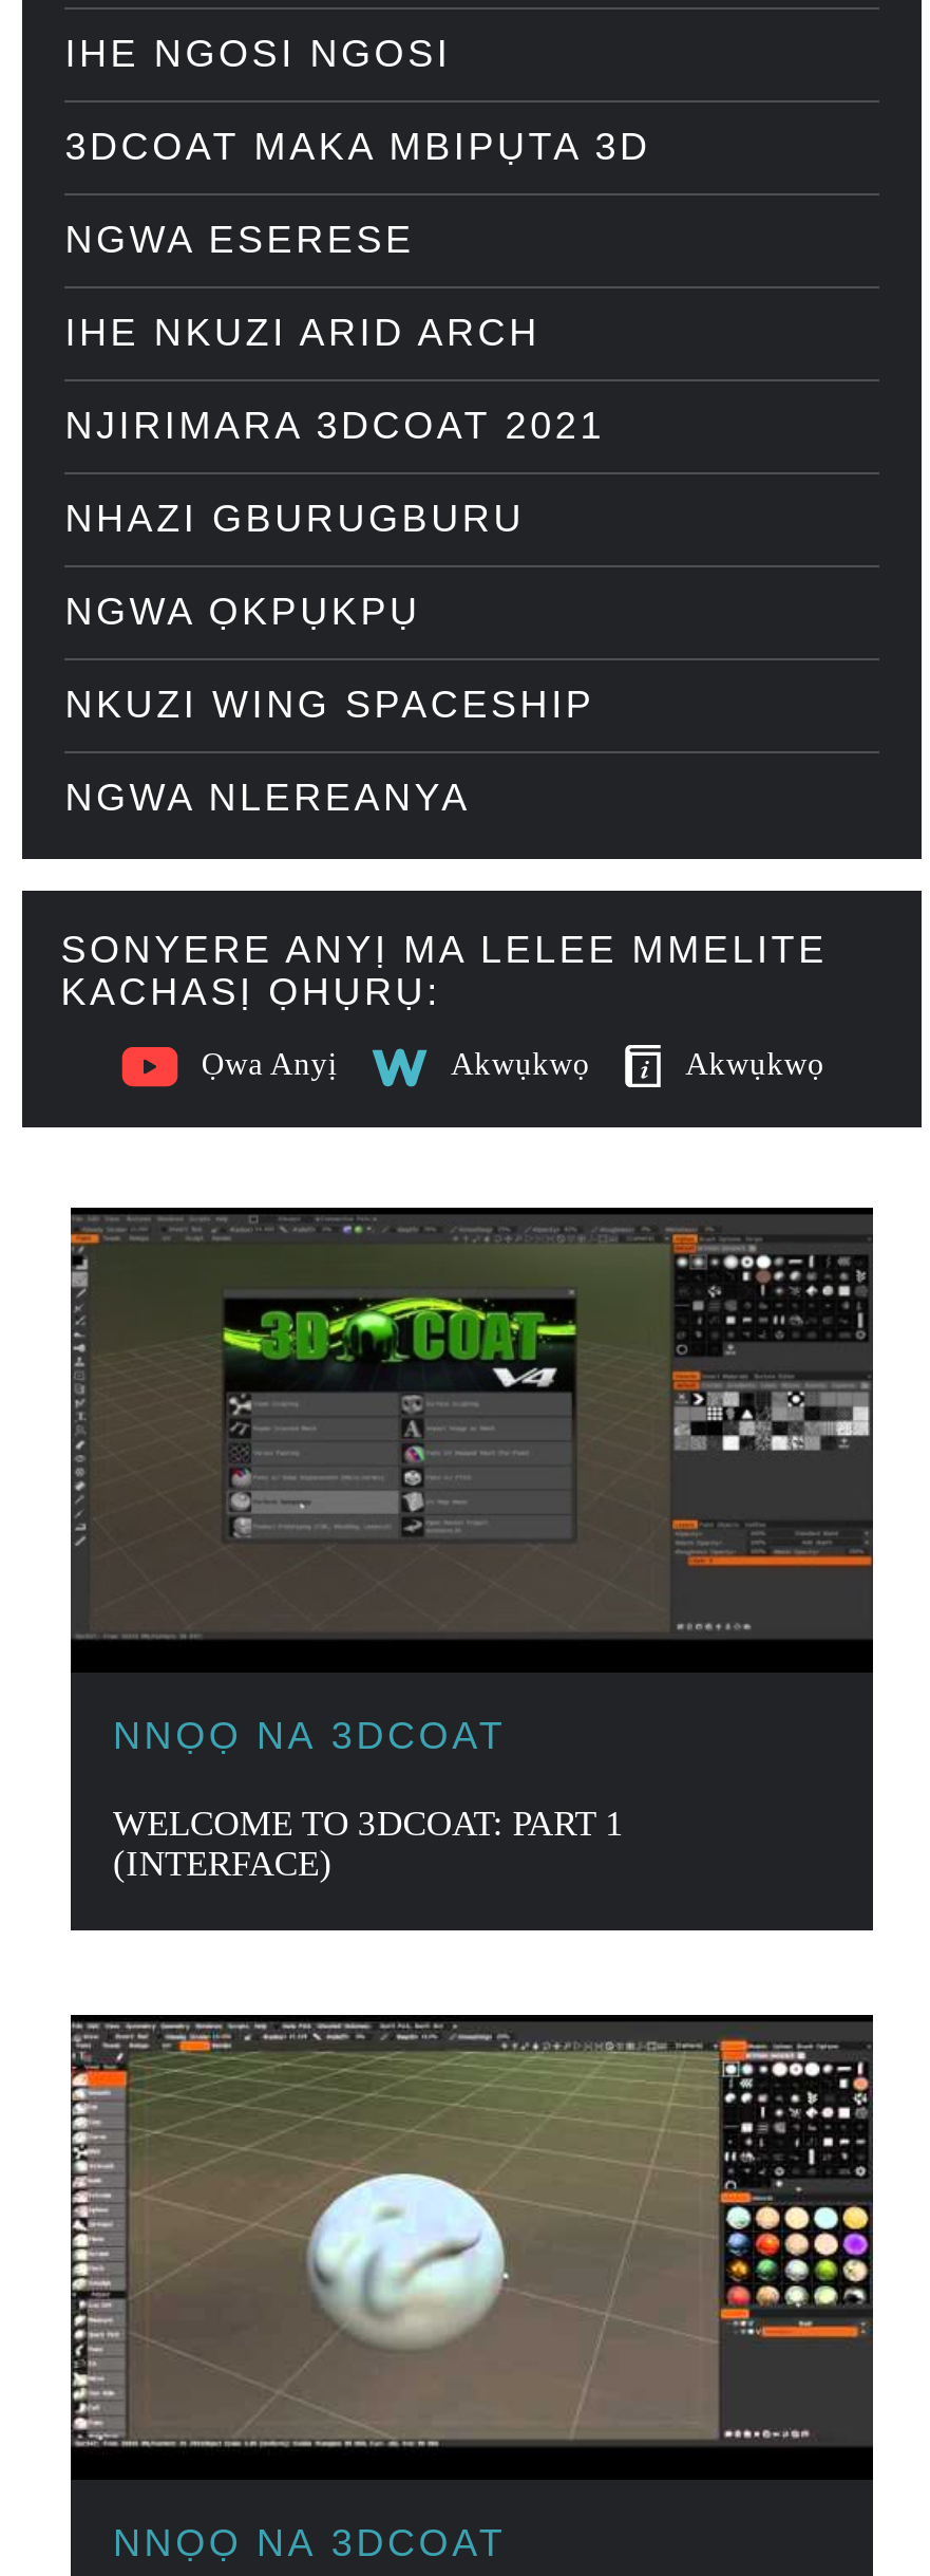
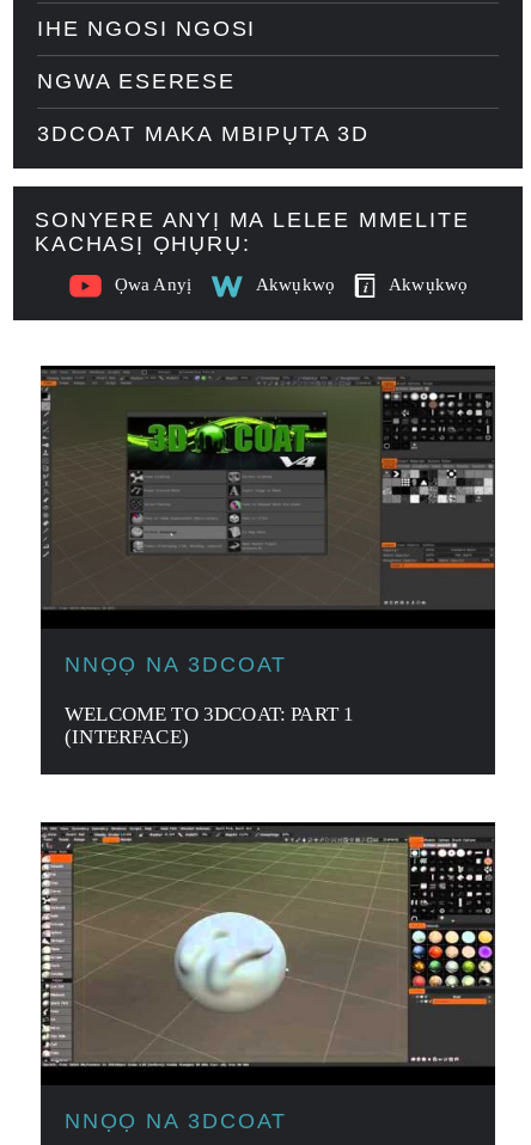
moved down: 3DCOAT MAKA MBIPỤTA 3D

- IHE NKUZI ARID ARCH
- NJIRIMARA 3DCOAT 2021
- NHAZI GBURUGBURU
- NGWA ỌKPỤKPỤ
- NKUZI WING SPACESHIP
- NGWA NLEREANYA
